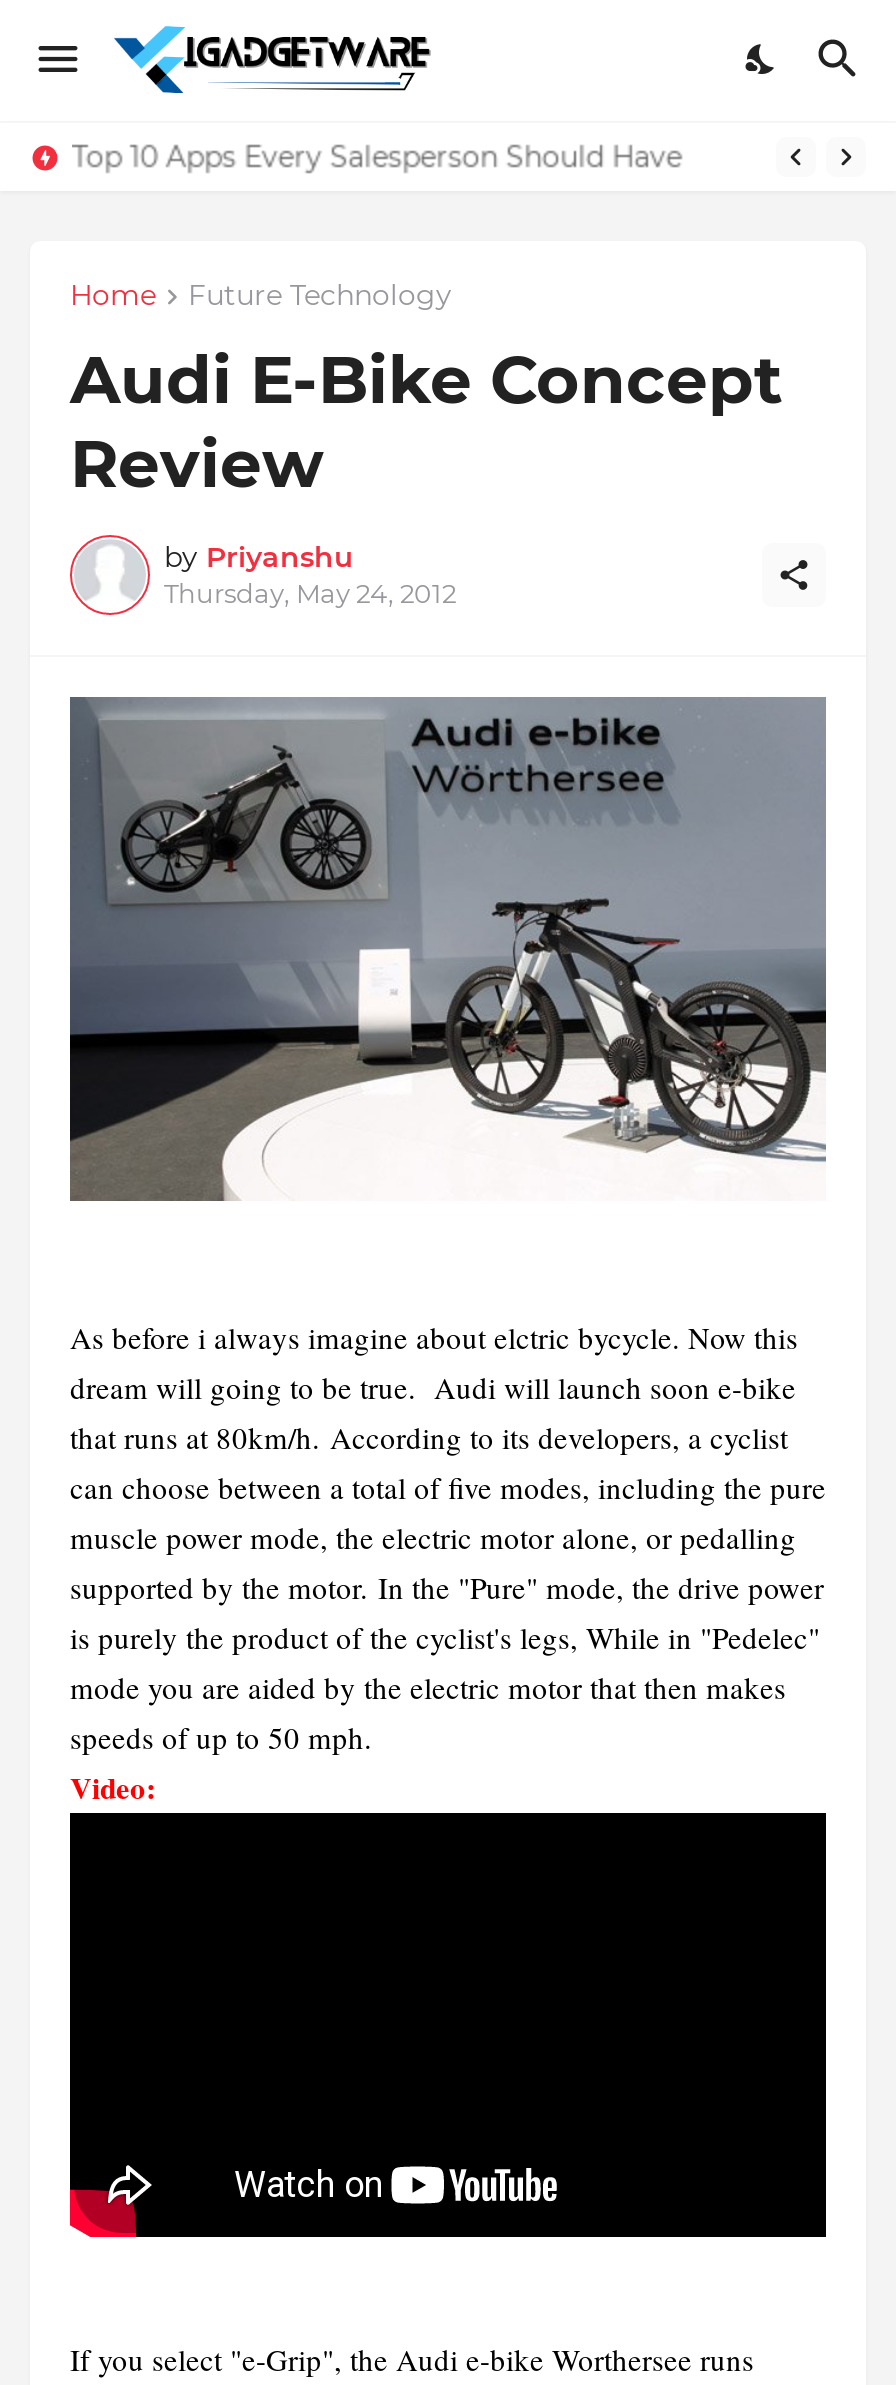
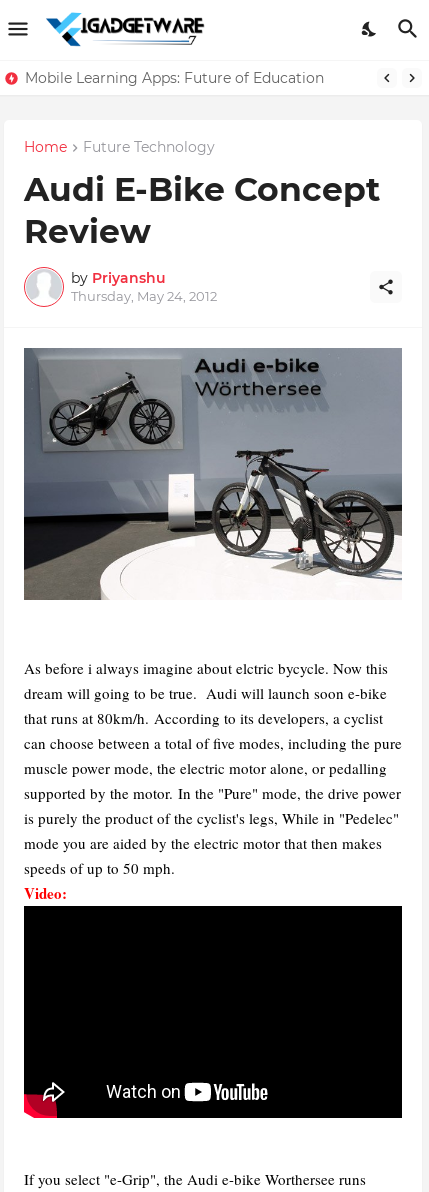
- Top 10 Apps Every Salesperson Should Have
+ Mobile Learning Apps: Future of Education
